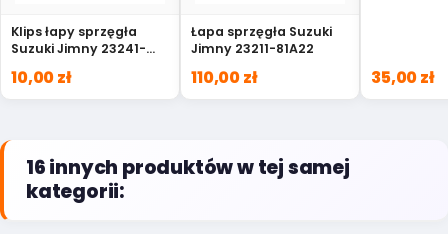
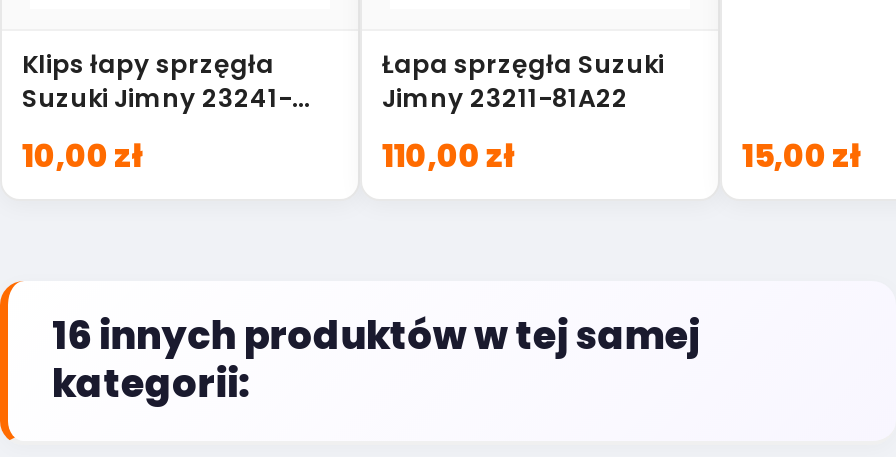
- 35,00 zł
+ 15,00 zł
